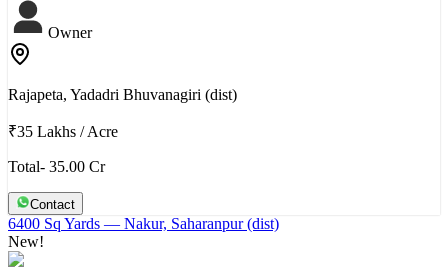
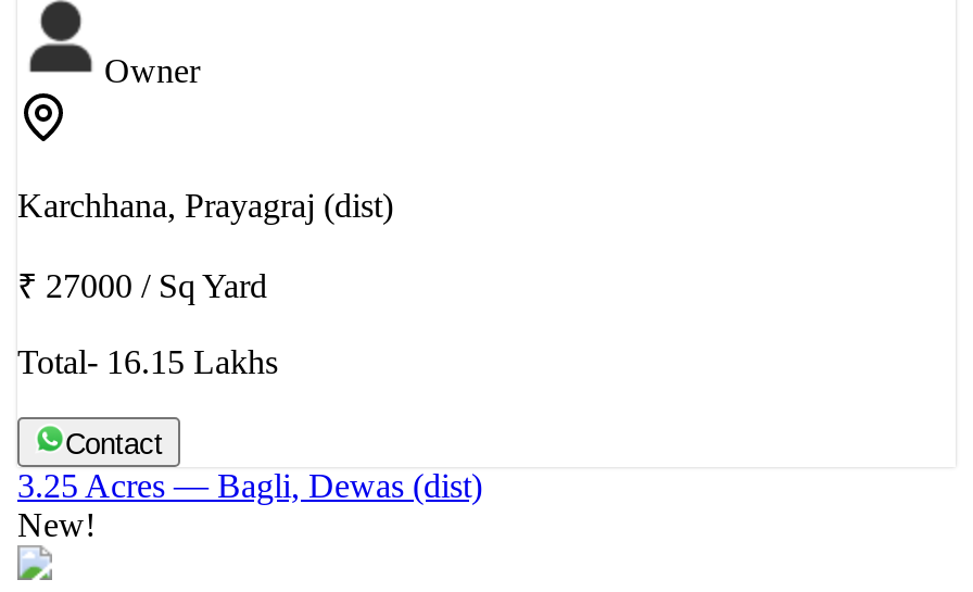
- Rajapeta, Yadadri Bhuvanagiri (dist)
+ Karchhana, Prayagraj (dist)

- ₹35 Lakhs / Acre
+ ₹ 27000 / Sq Yard

- Total- 35.00 Cr
+ Total- 16.15 Lakhs

- 6400 Sq Yards— Nakur, Saharanpur (dist)
+ 3.25 Acres— Bagli, Dewas (dist)
